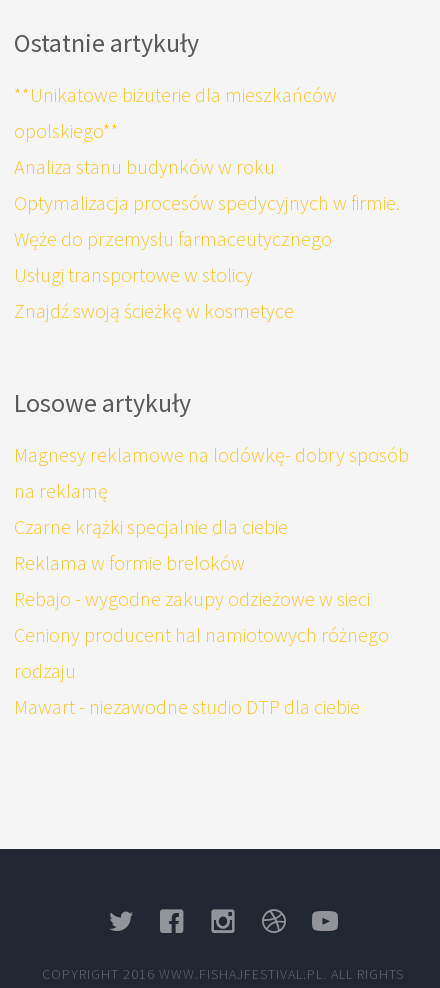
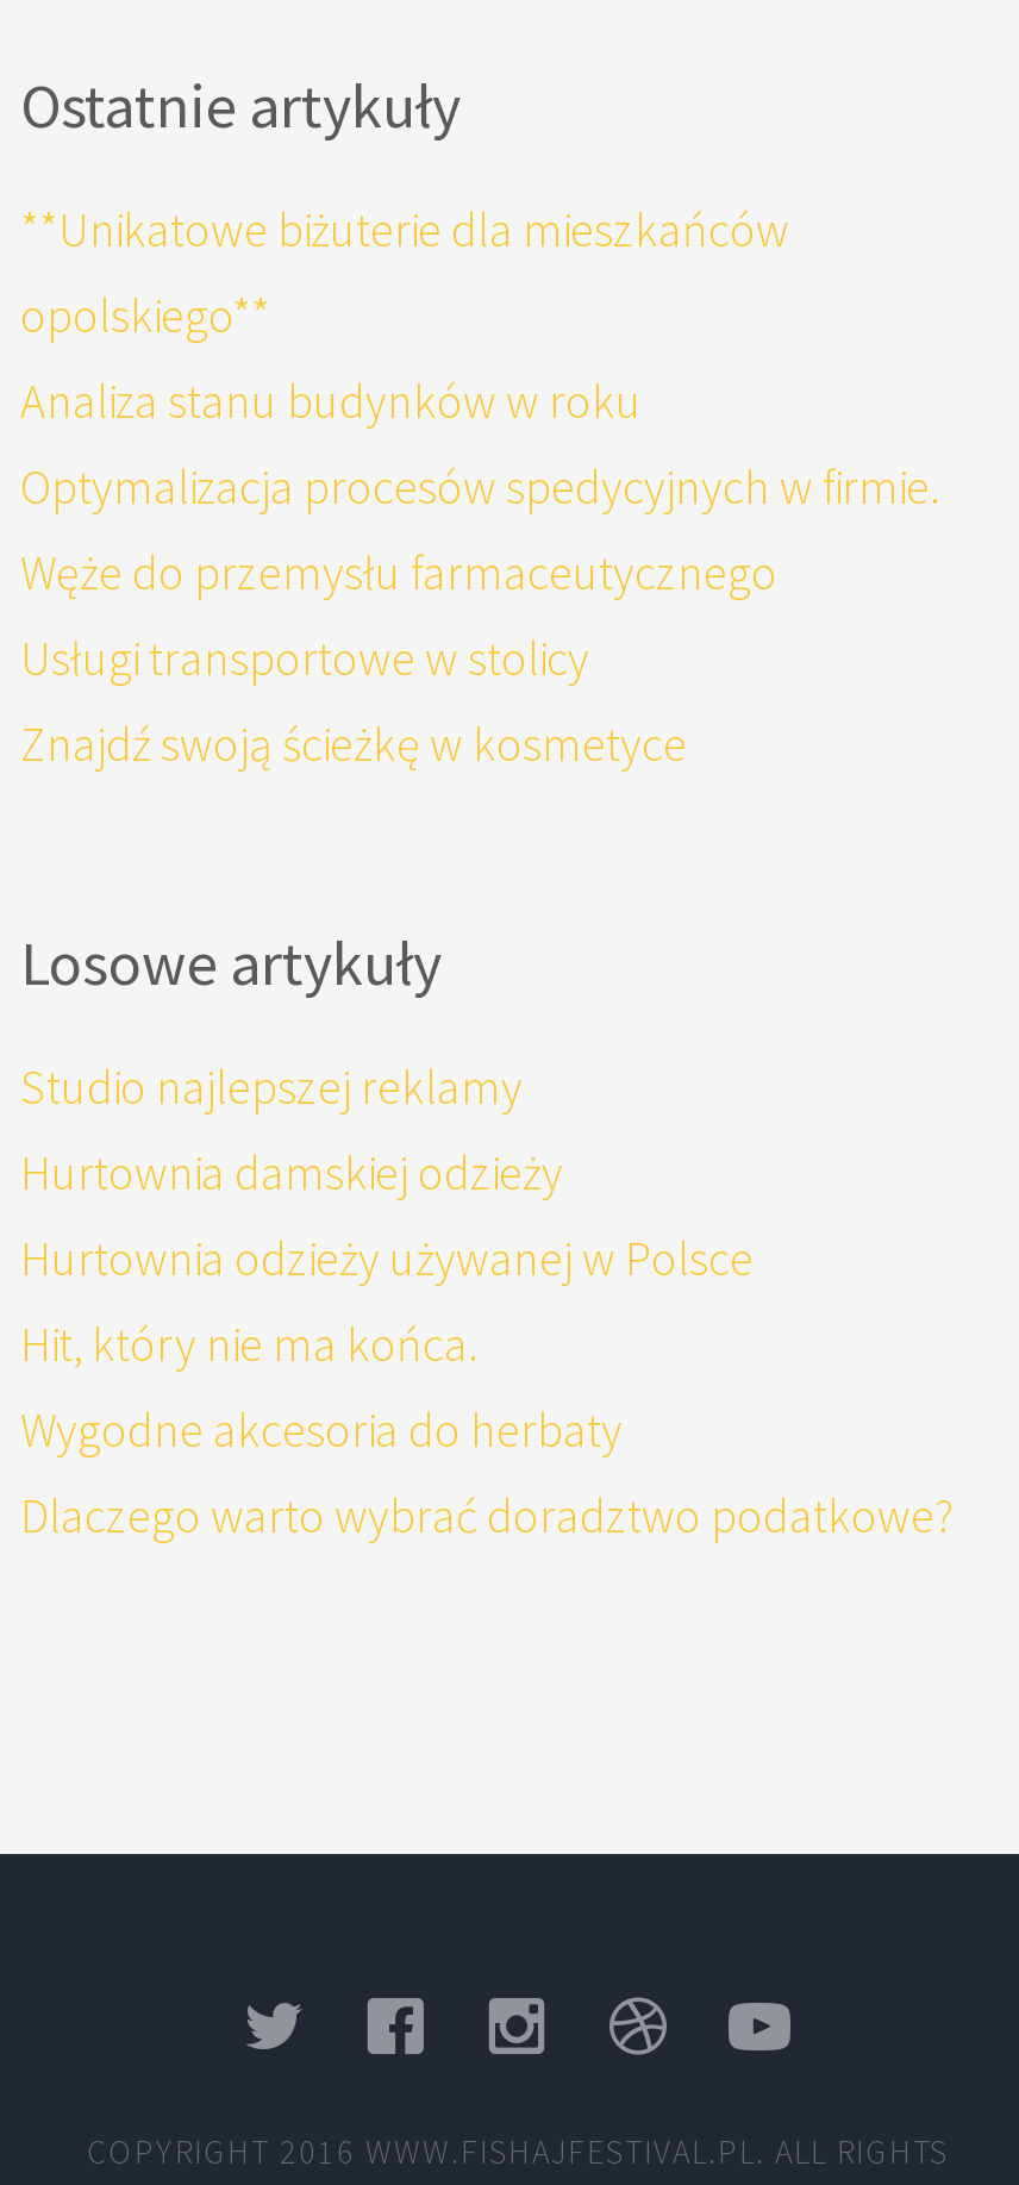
- Magnesy reklamowe na lodówkę- dobry sposób
- na reklamę
- Czarne krążki specjalnie dla ciebie
- Reklama w formie breloków
- Rebajo - wygodne zakupy odzieżowe w sieci
- Ceniony producent hal namiotowych różnego
- rodzaju
- Mawart - niezawodne studio DTP dla ciebie
+ Studio najlepszej reklamy
+ Hurtownia damskiej odzieży
+ Hurtownia odzieży używanej w Polsce
+ Hit, który nie ma końca.
+ Wygodne akcesoria do herbaty
+ Dlaczego warto wybrać doradztwo podatkowe?
